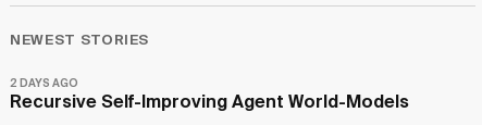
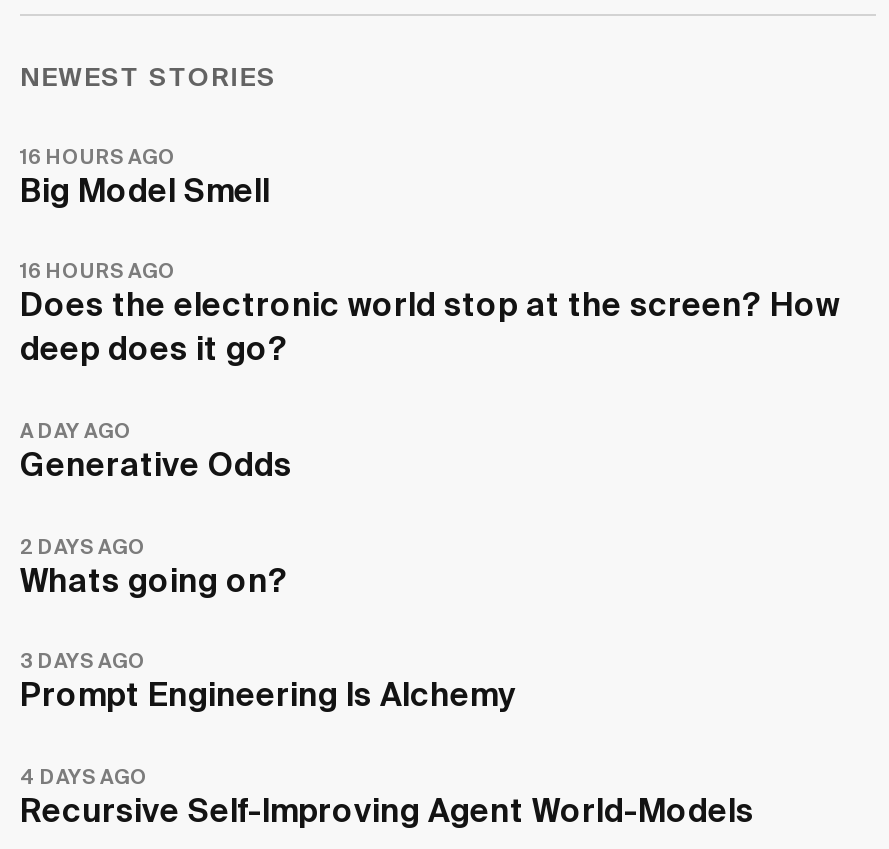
+ 16 HOURS AGO
+ Big Model Smell
+ 16 HOURS AGO
+ Does the electronic world stop at the screen? How
+ deep does it go?
+ A DAY AGO
+ Generative Odds

+ Whats going on?
+ 3 DAYS AGO
+ Prompt Engineering Is Alchemy
+ 4 DAYS AGO
